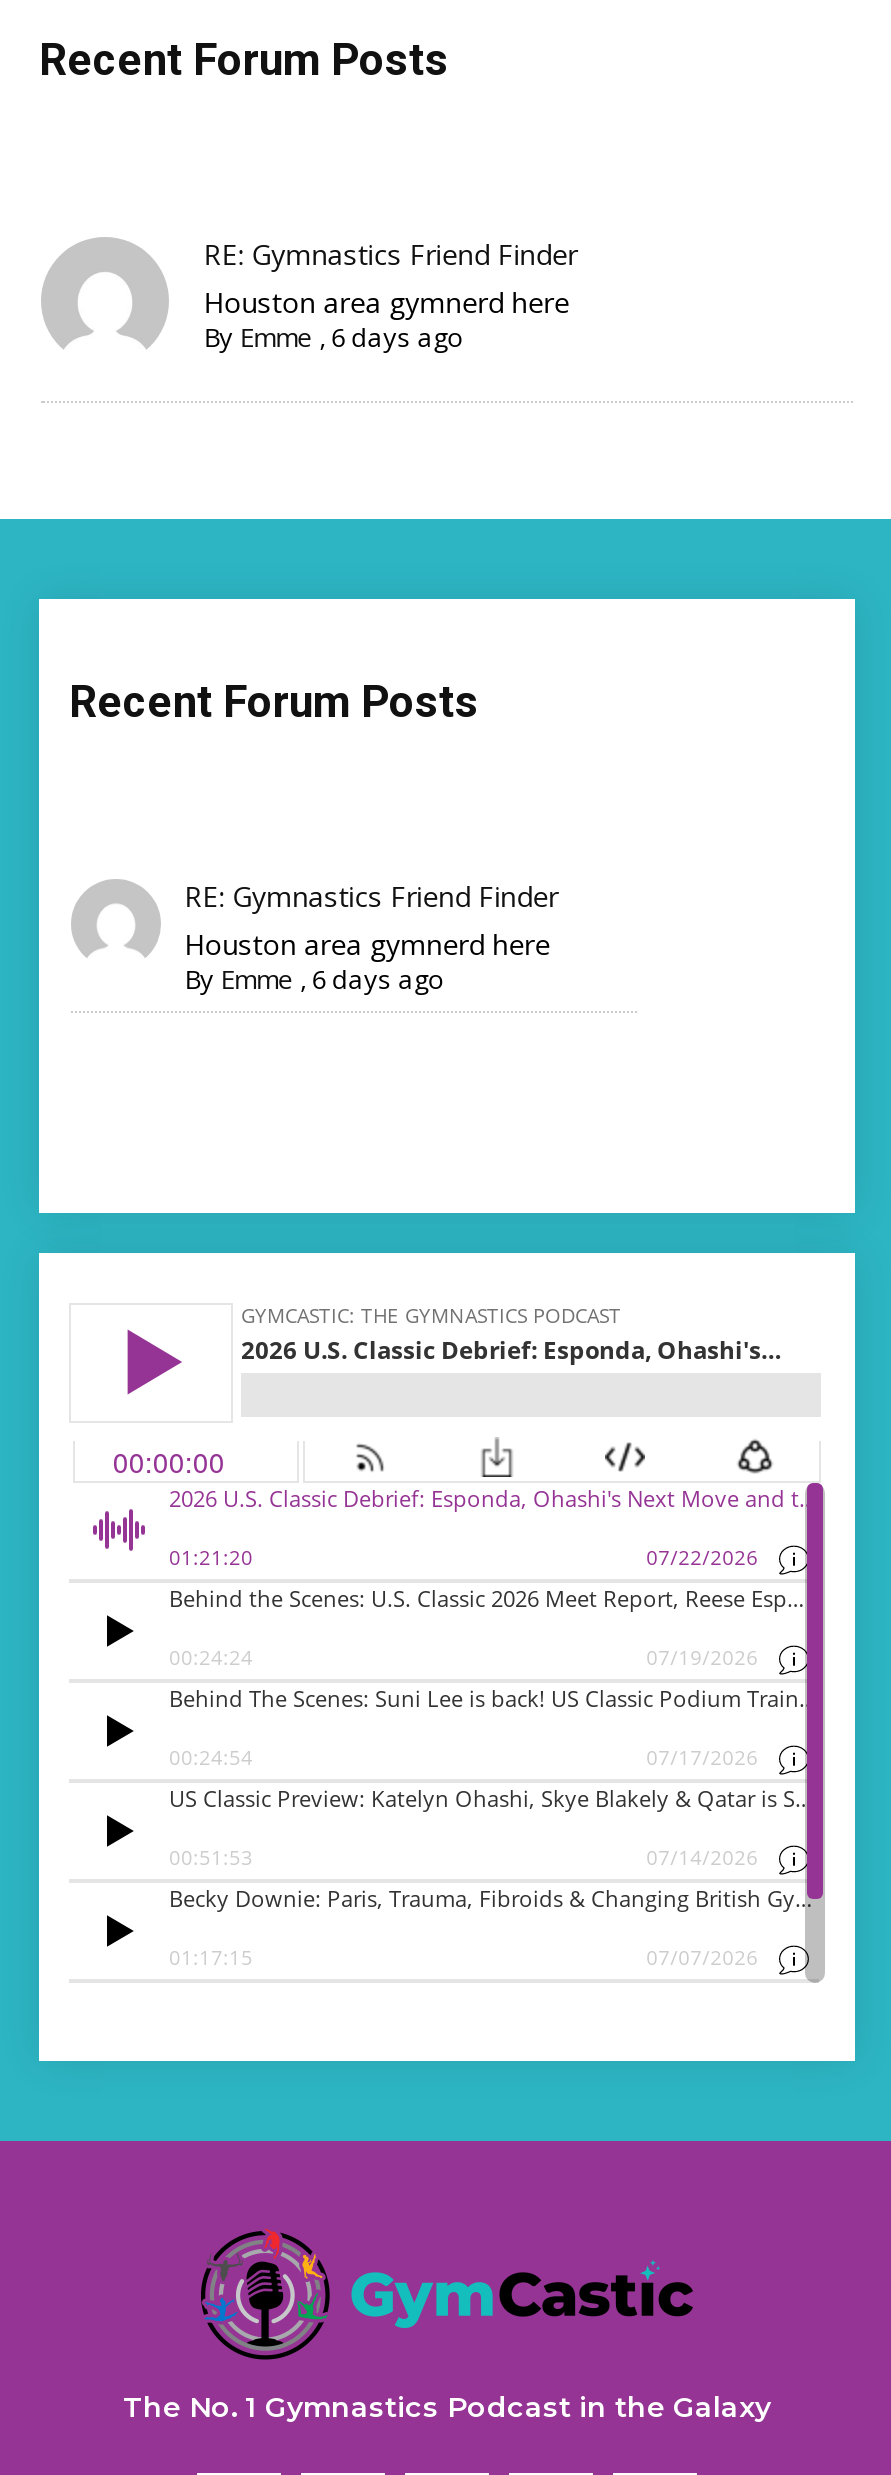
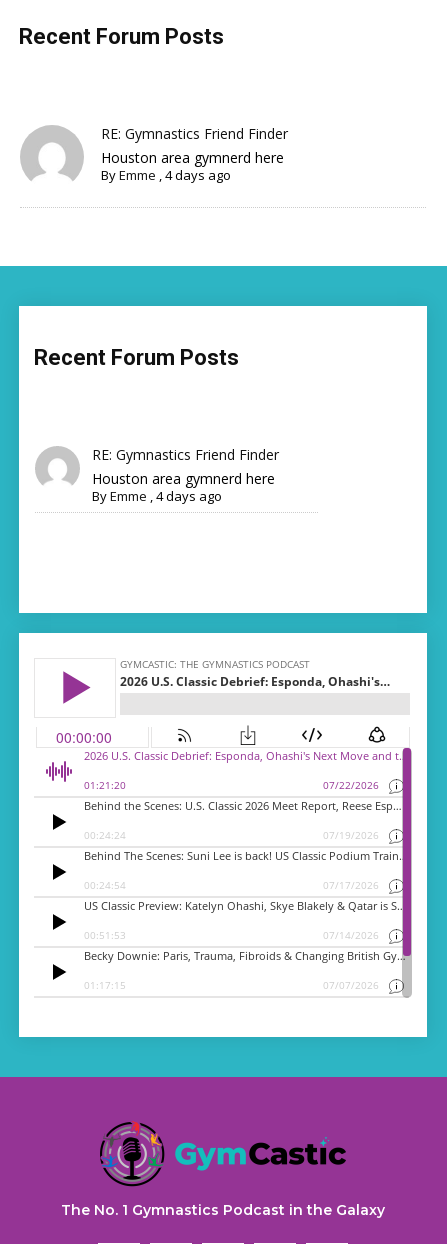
- By Emme, 6 days ago
+ By Emme, 4 days ago

- By Emme, 6 days ago
+ By Emme, 4 days ago
